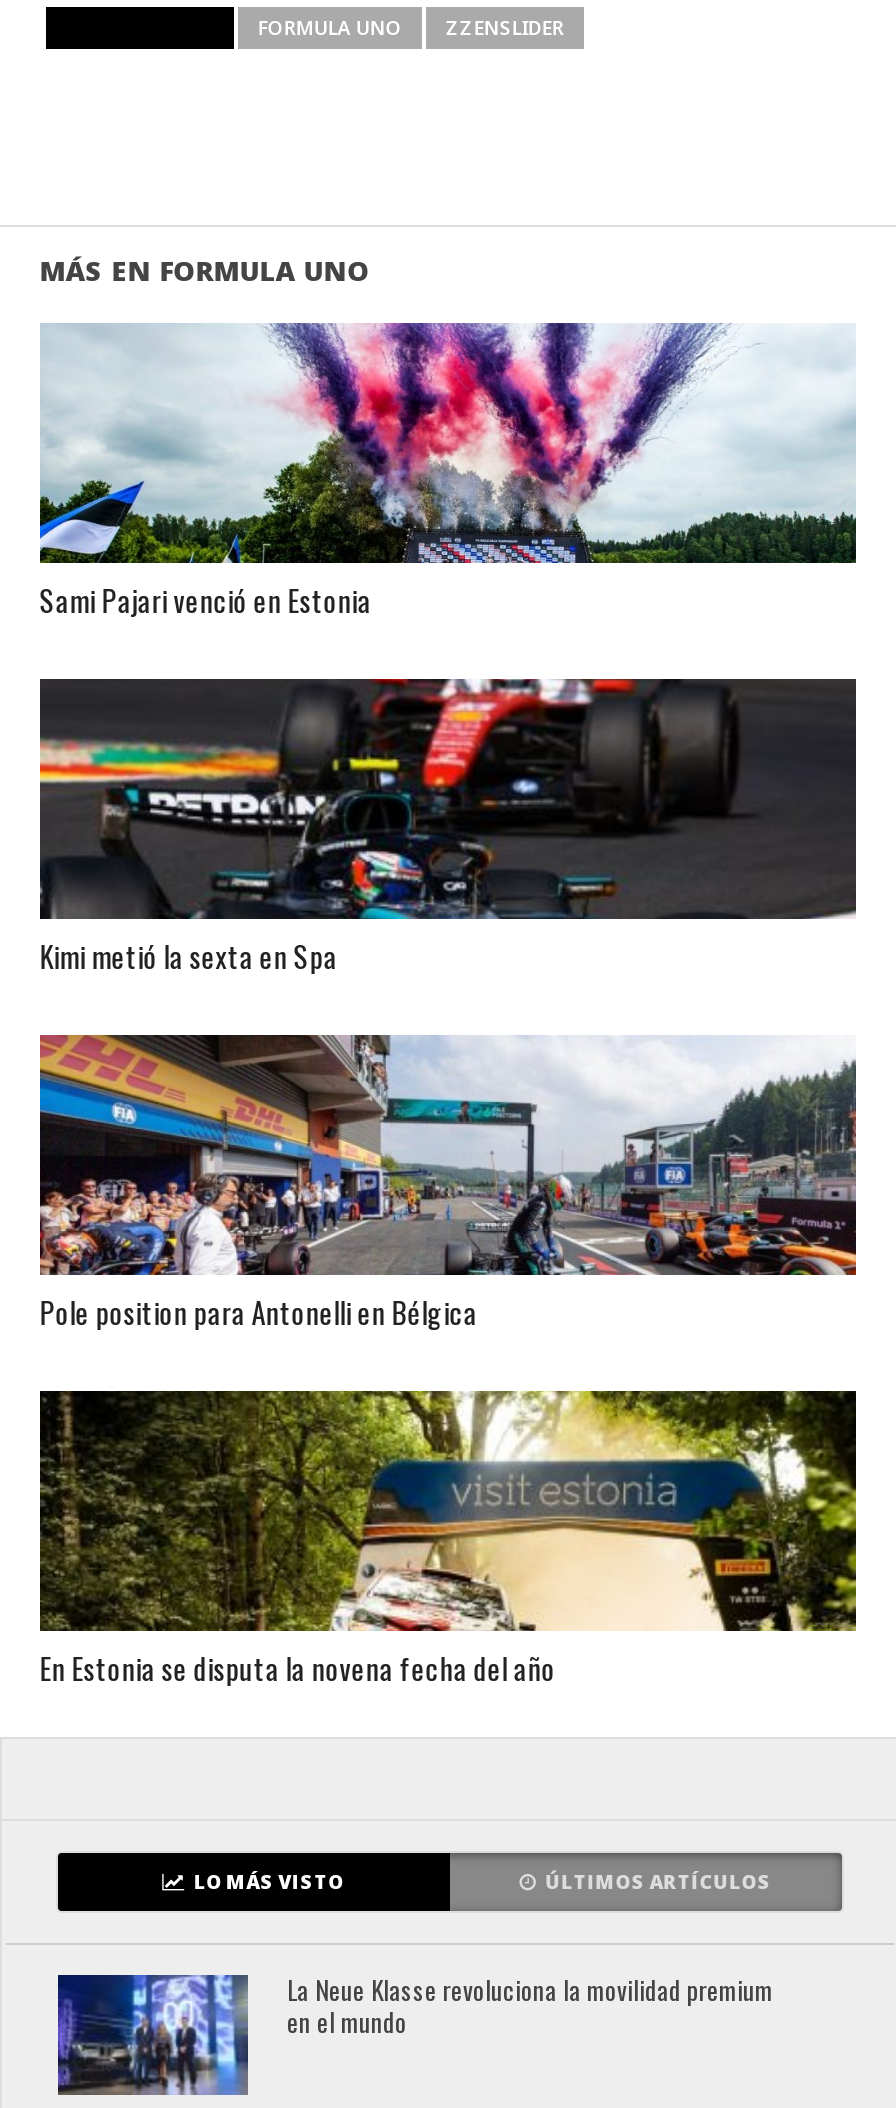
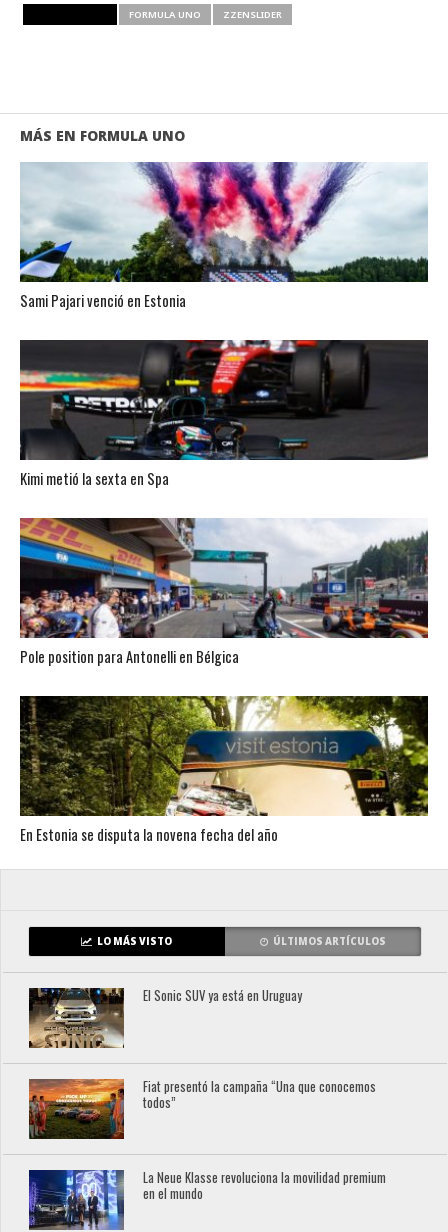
+ [image]
+ El Sonic SUV ya está en Uruguay

+ [image]
+ Fiat presentó la campaña “Una que conocemos
+ todos”
